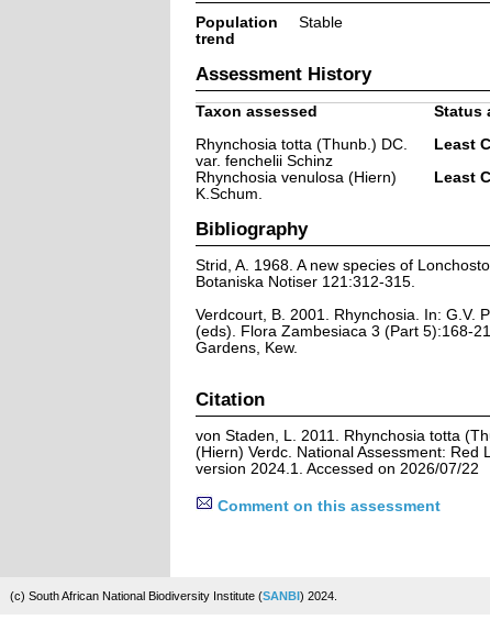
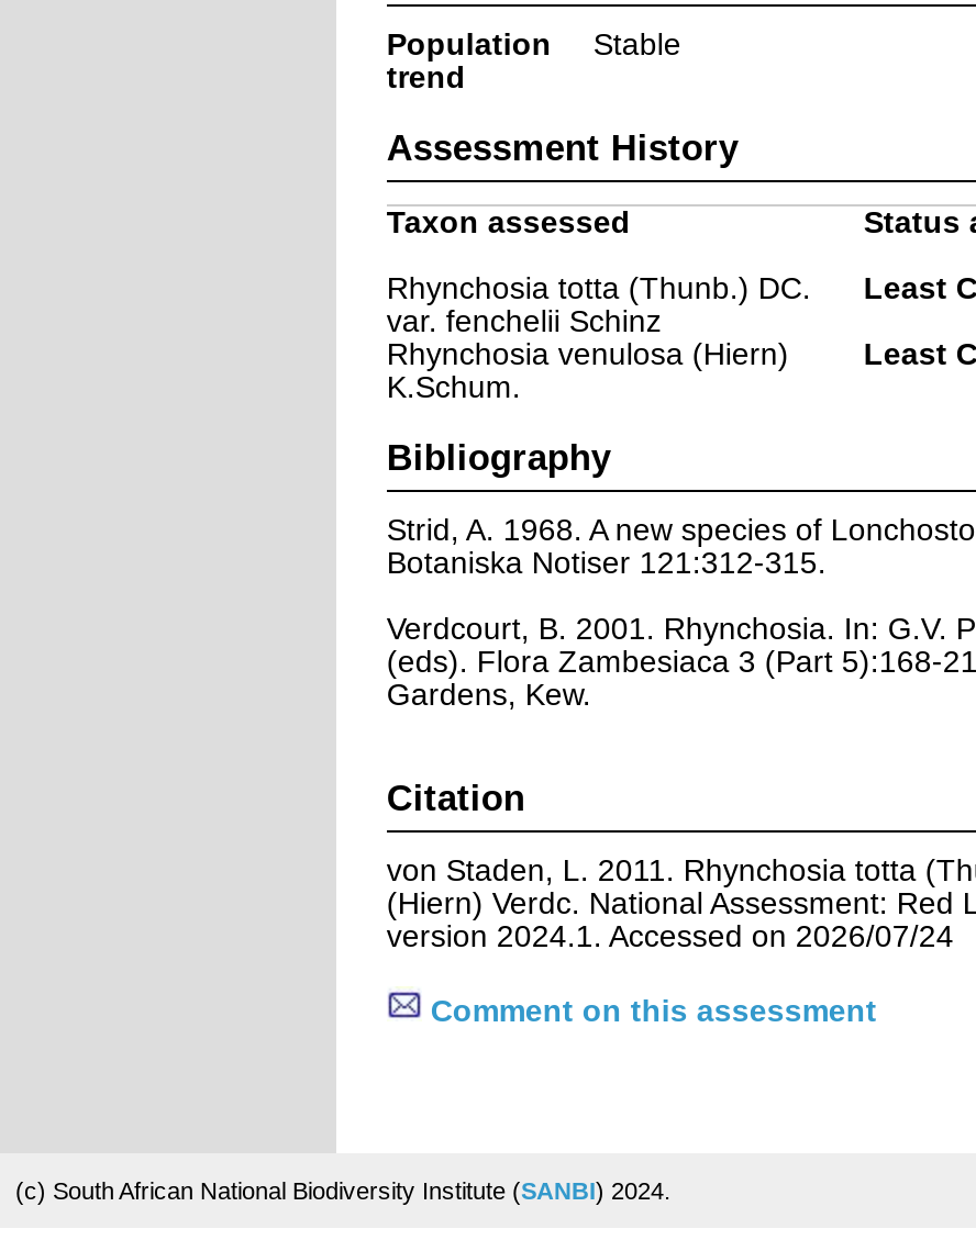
- version 2024.1. Accessed on 2026/07/22
+ version 2024.1. Accessed on 2026/07/24
